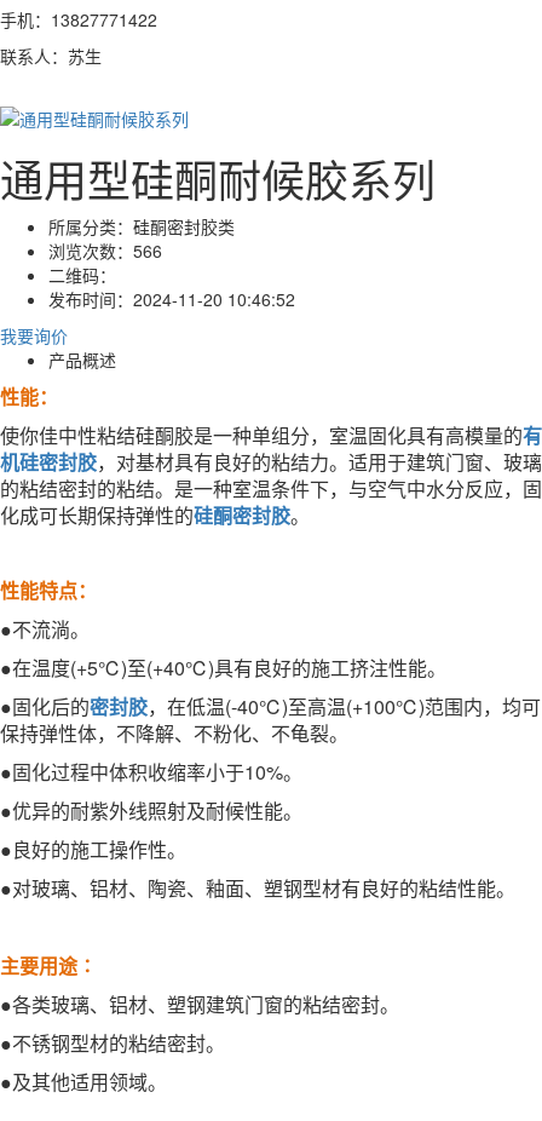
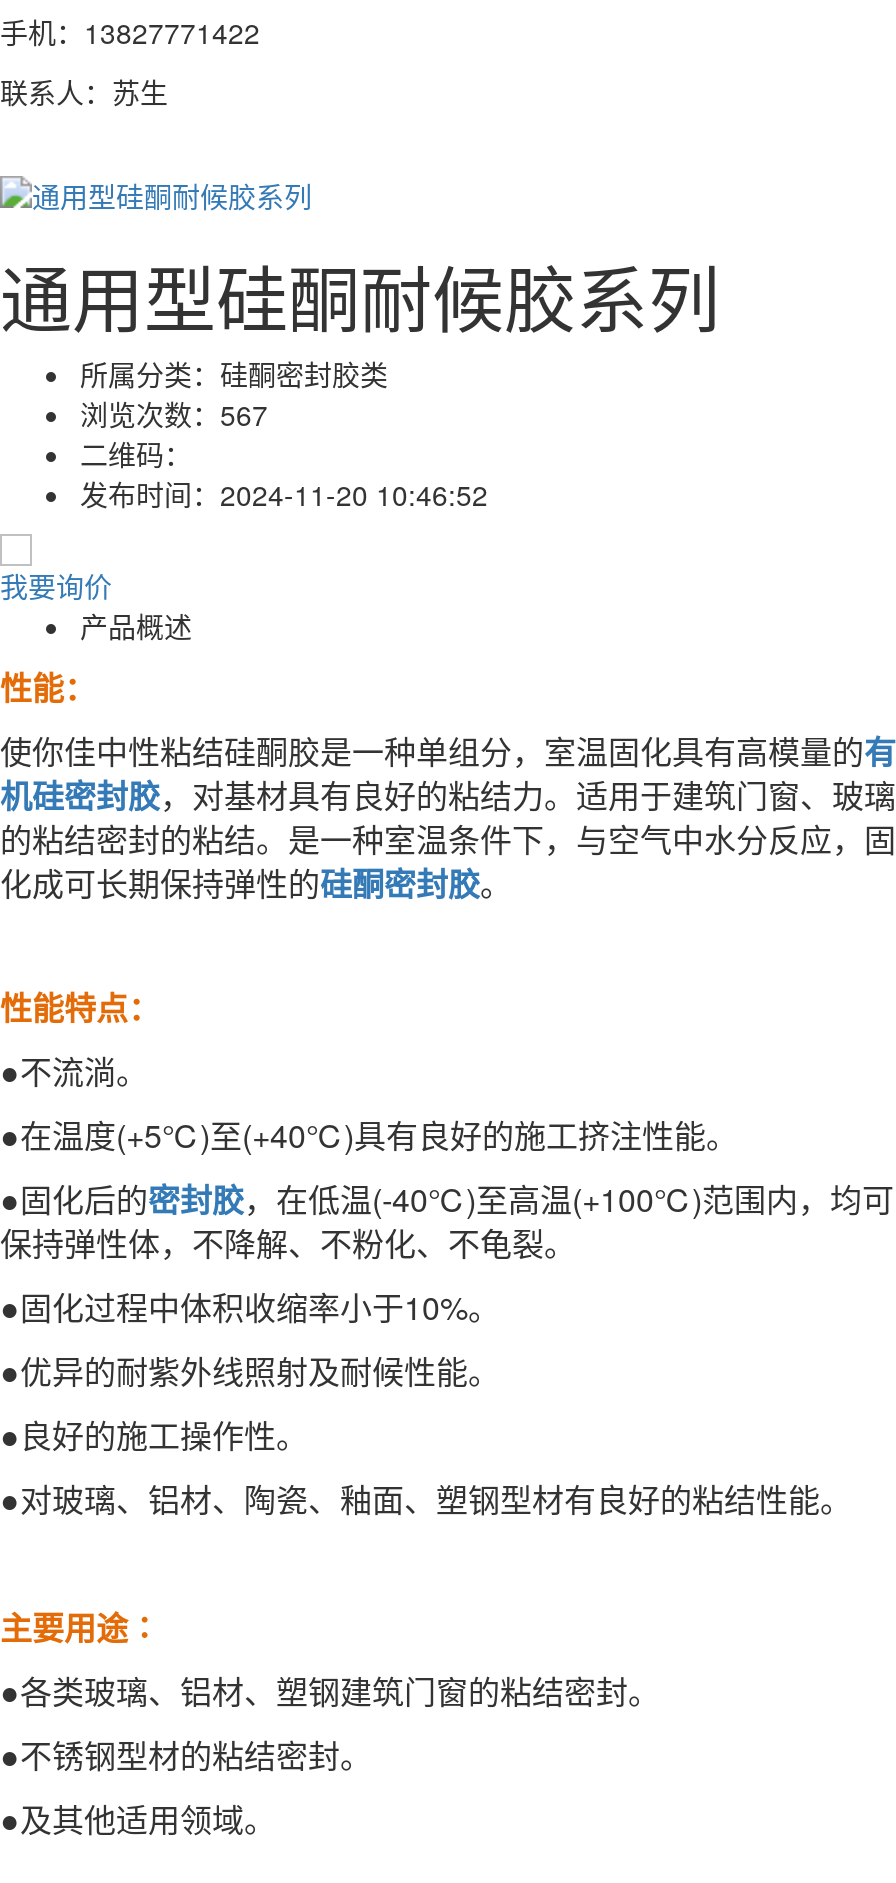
- 浏览次数：566
+ 浏览次数：567
